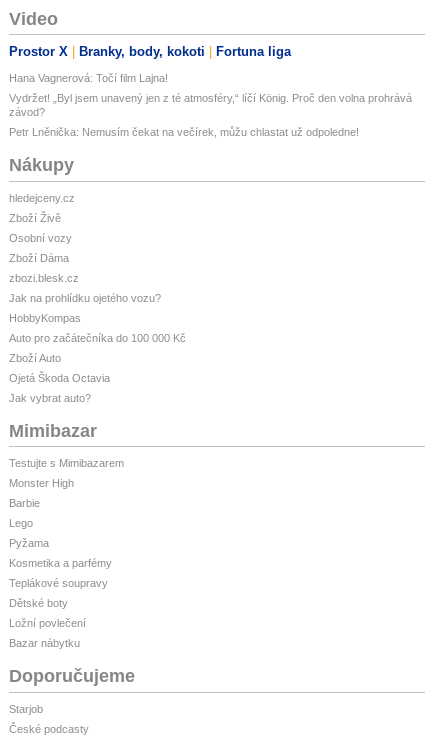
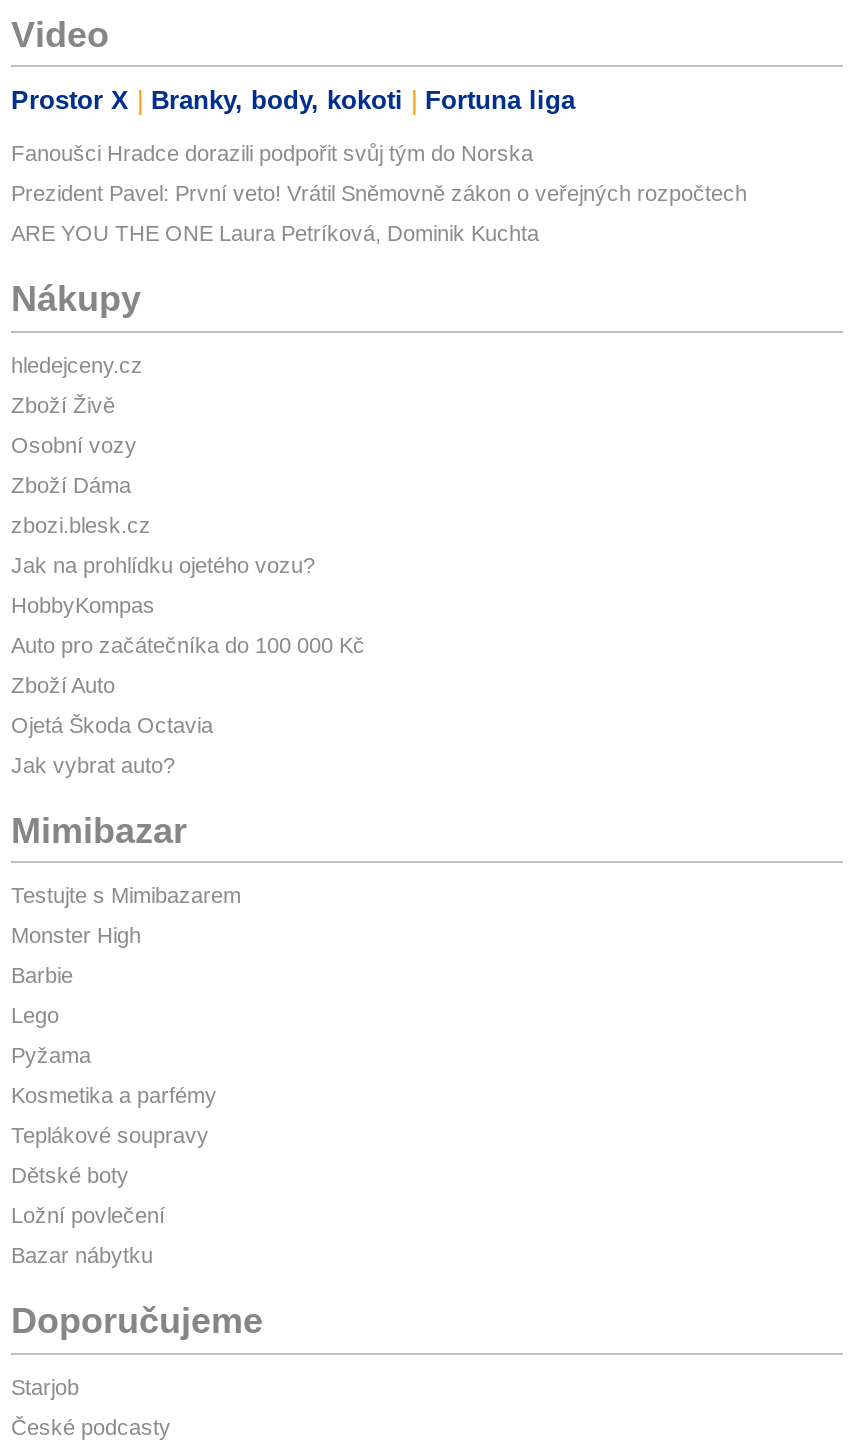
- Hana Vagnerová: Točí film Lajna!
+ Fanoušci Hradce dorazili podpořit svůj tým do Norska

- Vydržet! „Byl jsem unavený jen z té atmosféry,“ líčí König. Proč den volna prohrává
- závod?
+ Prezident Pavel: První veto! Vrátil Sněmovně zákon o veřejných rozpočtech

- Petr Lněnička: Nemusím čekat na večírek, můžu chlastat už odpoledne!
+ ARE YOU THE ONE Laura Petríková, Dominik Kuchta
